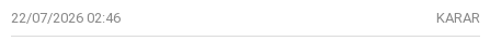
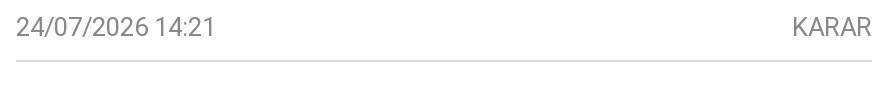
- 22/07/2026 02:46
+ 24/07/2026 14:21
